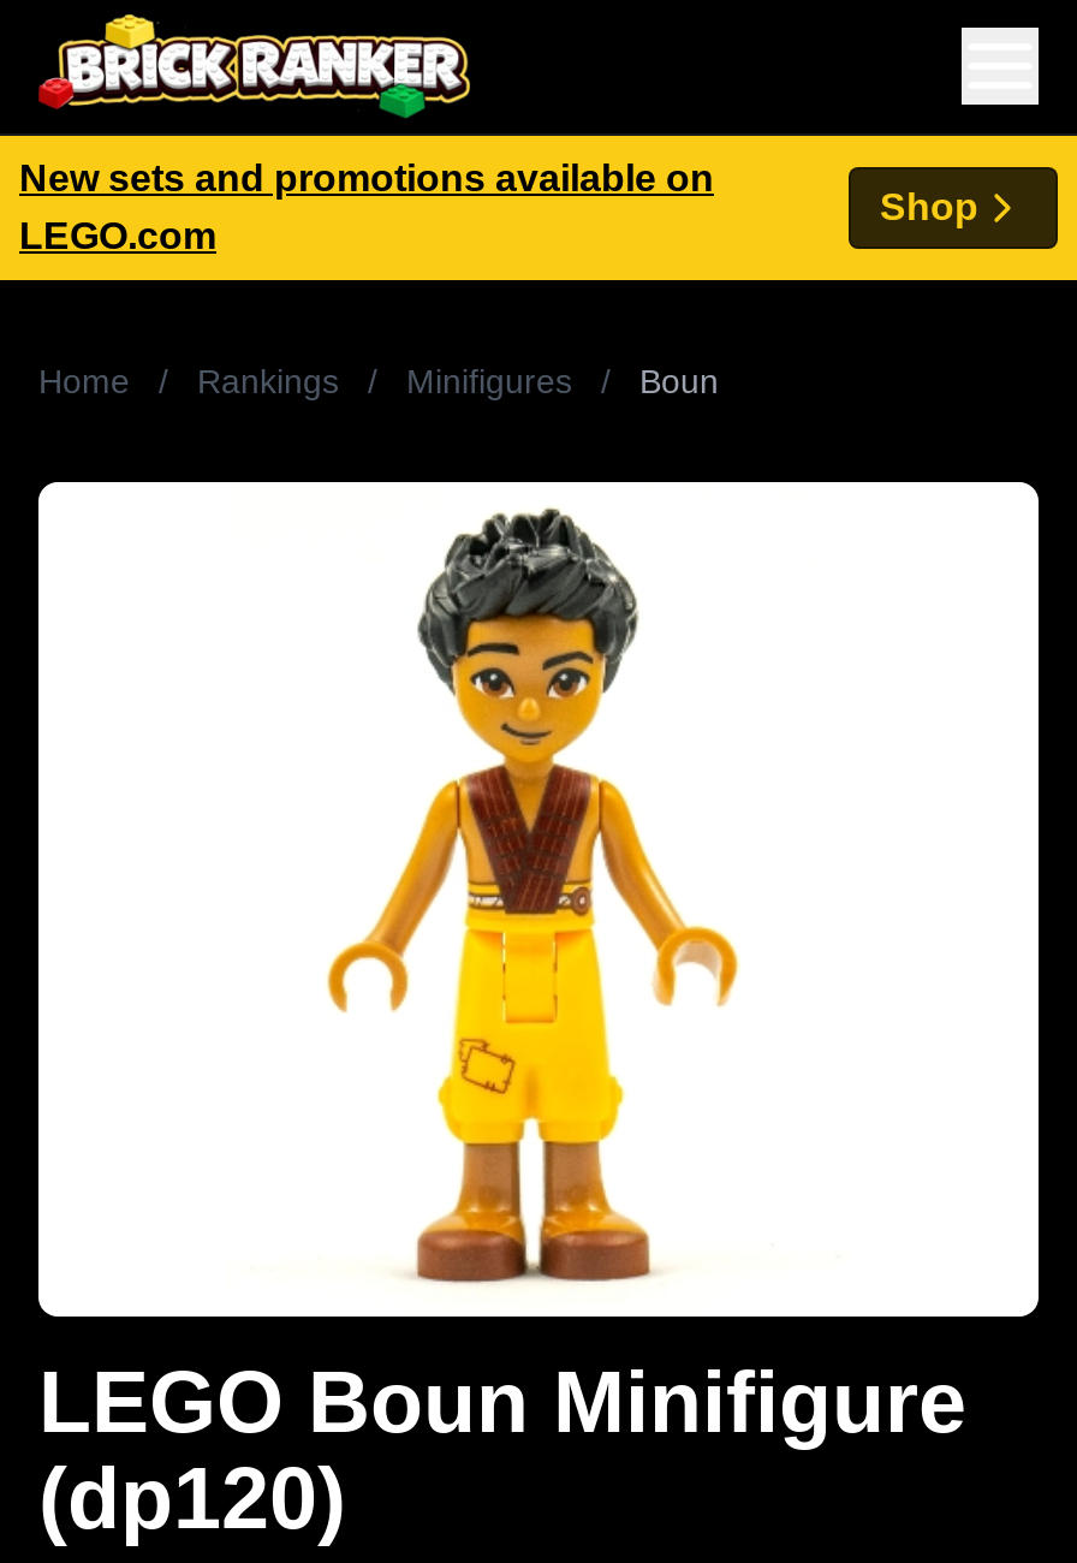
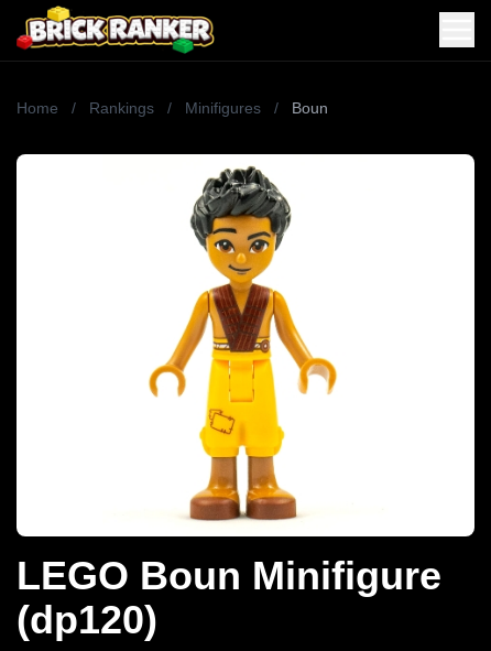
- [image]
- New sets and promotions available on
- LEGO.com

- Shop
